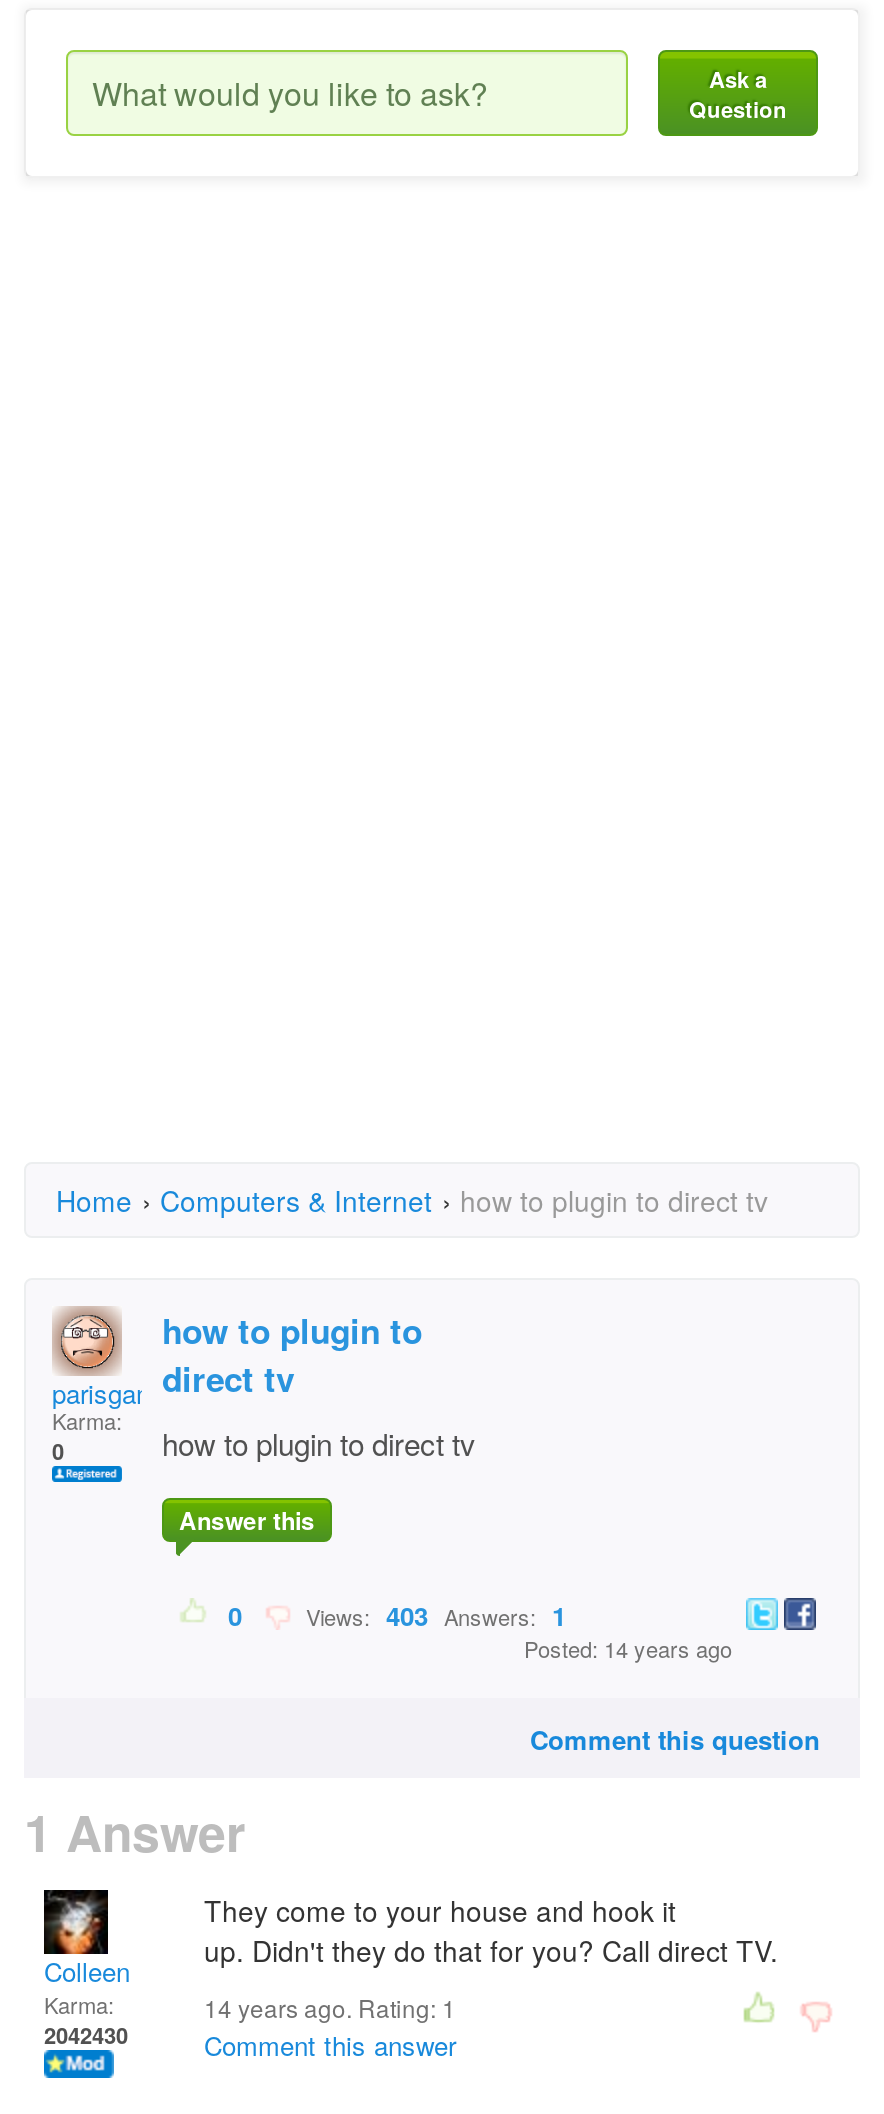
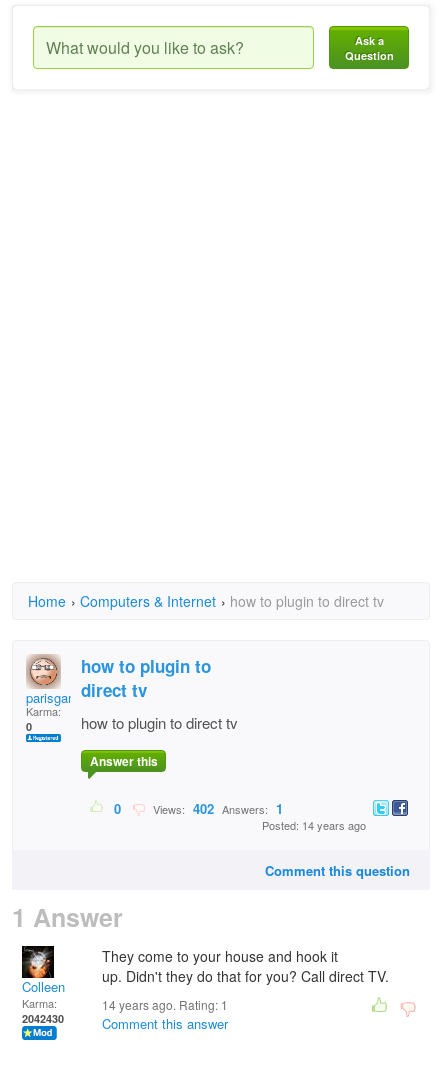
- Views: 403 Answers: 1
+ Views: 402 Answers: 1
